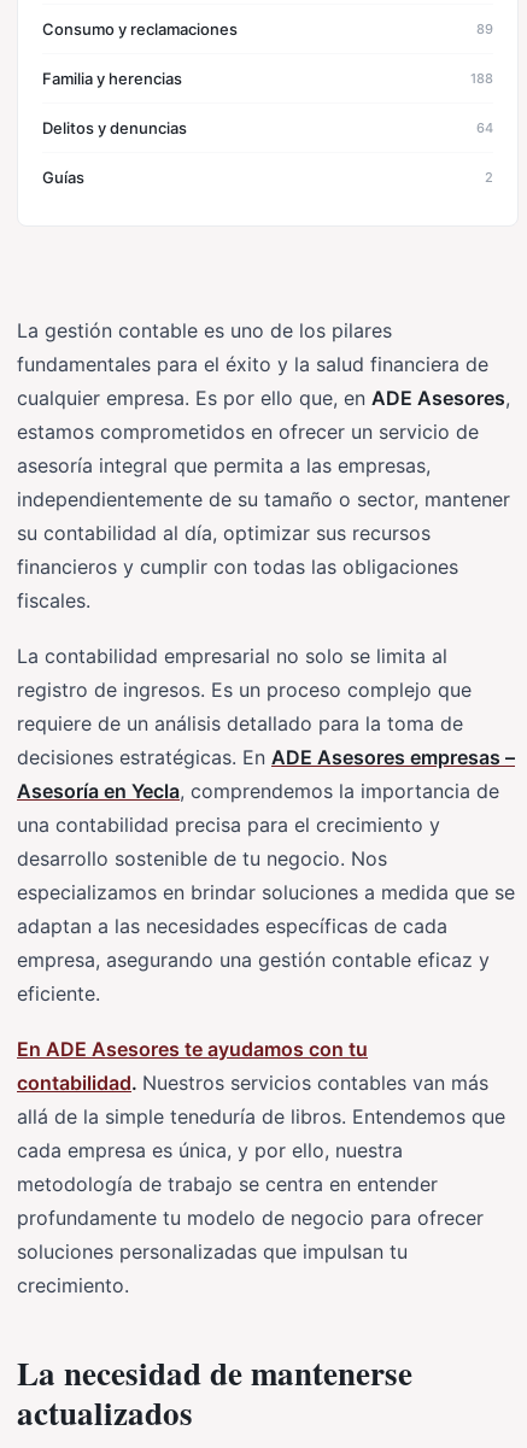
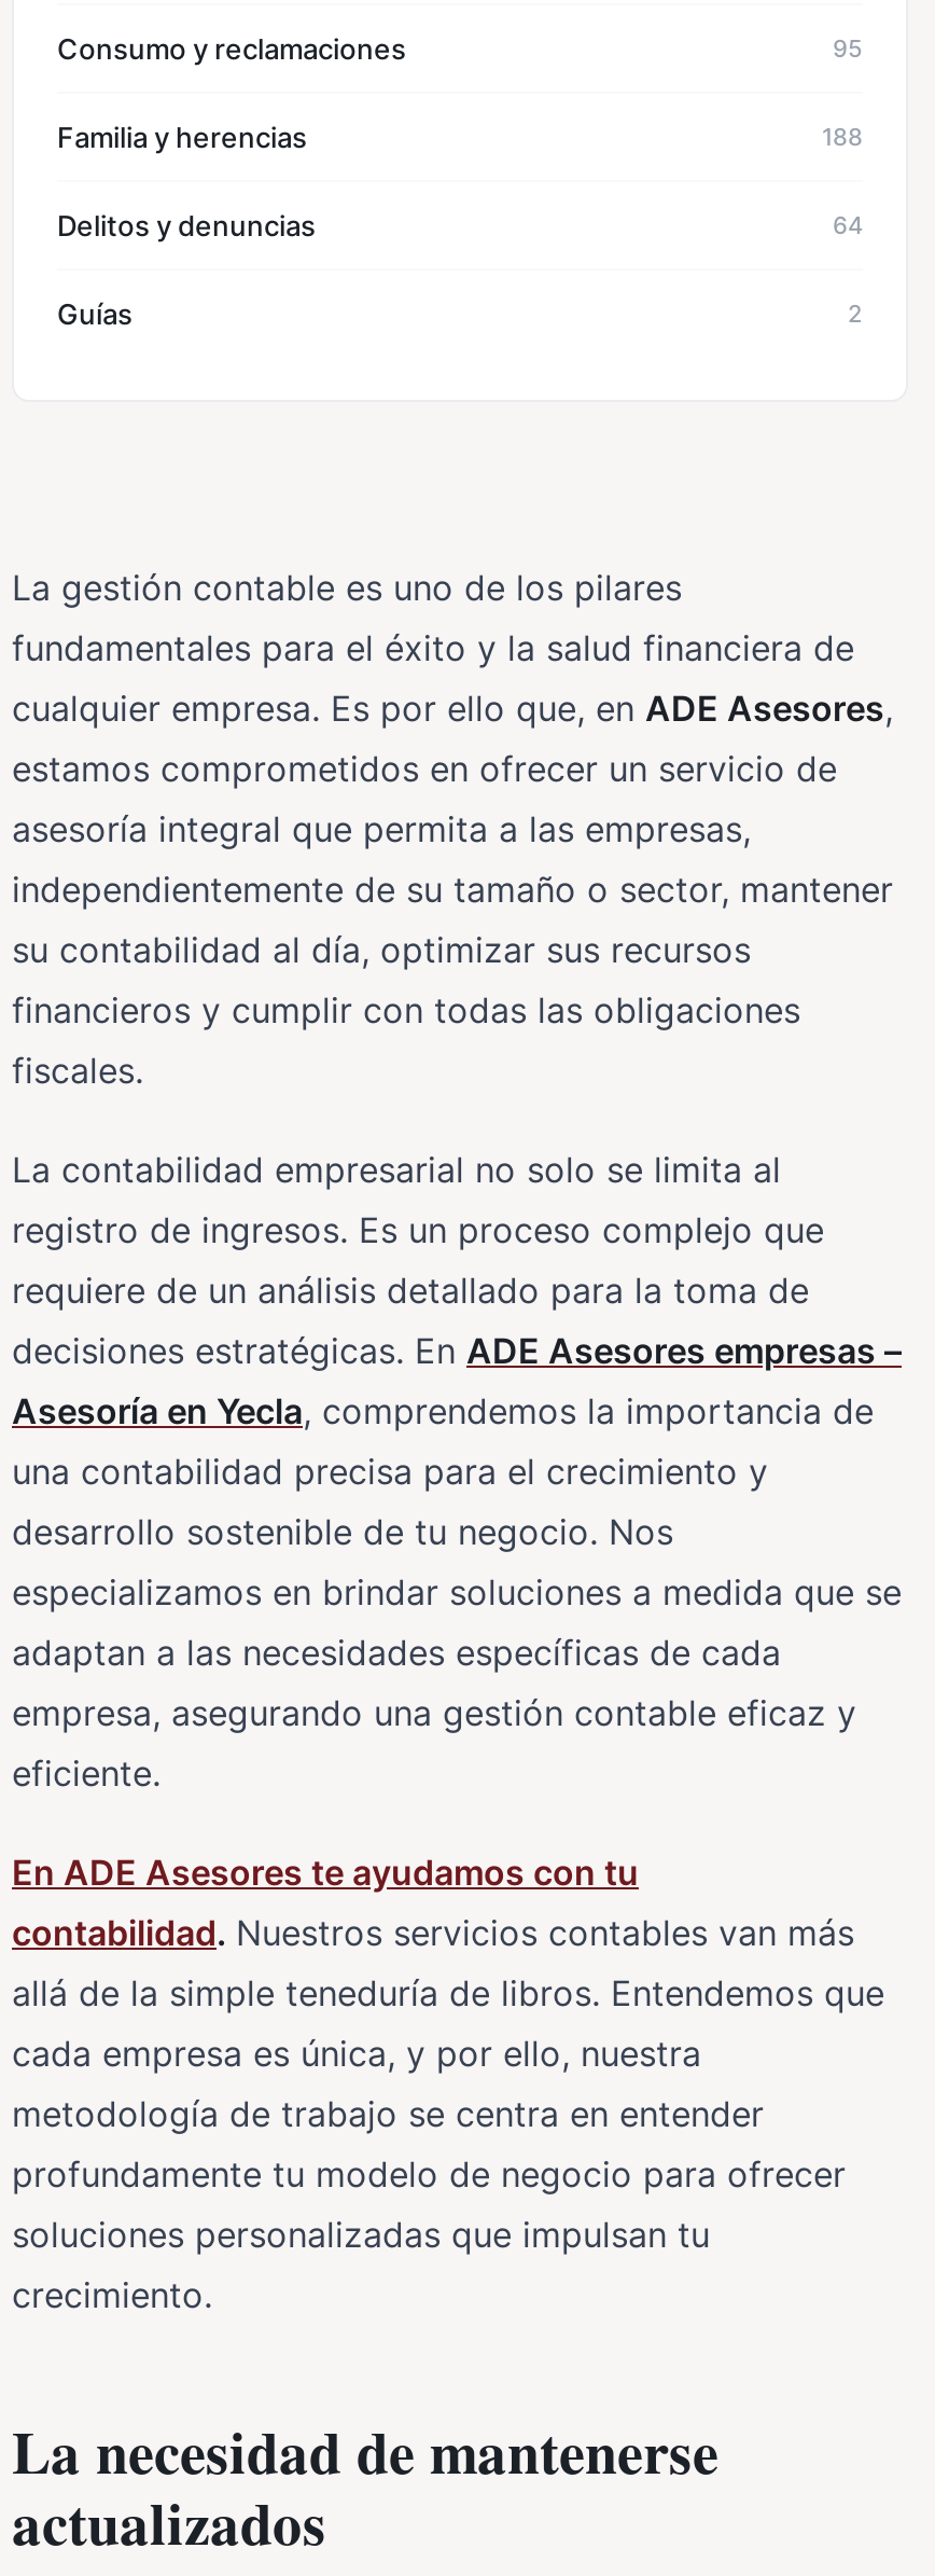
- 89
+ 95
